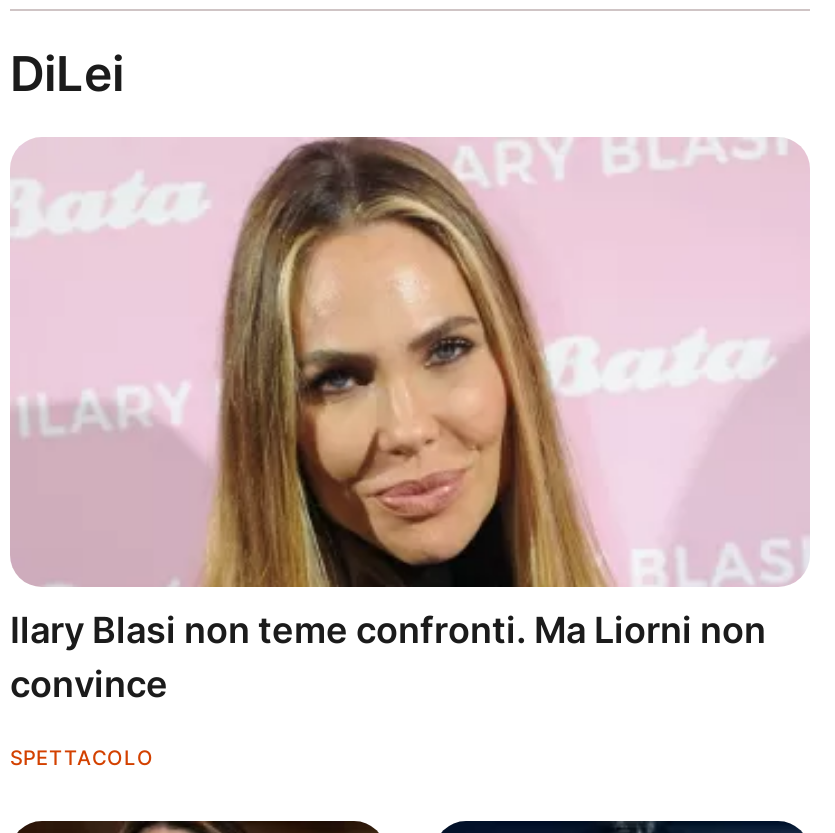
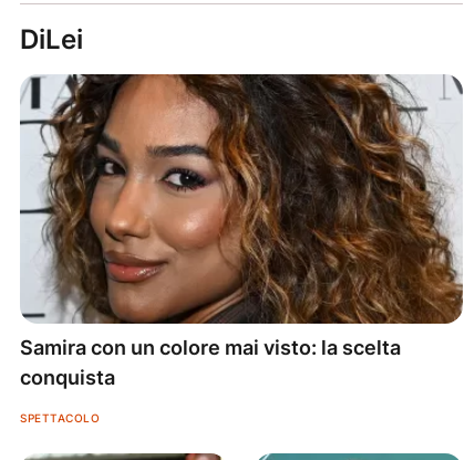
- [image]
- Ilary Blasi non teme confronti. Ma Liorni non
- convince
+ [image]
+ Samira con un colore mai visto: la scelta
+ conquista
